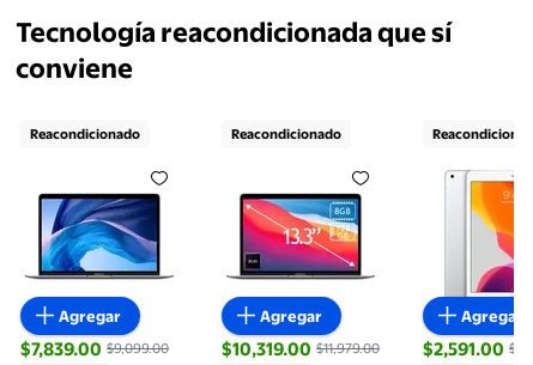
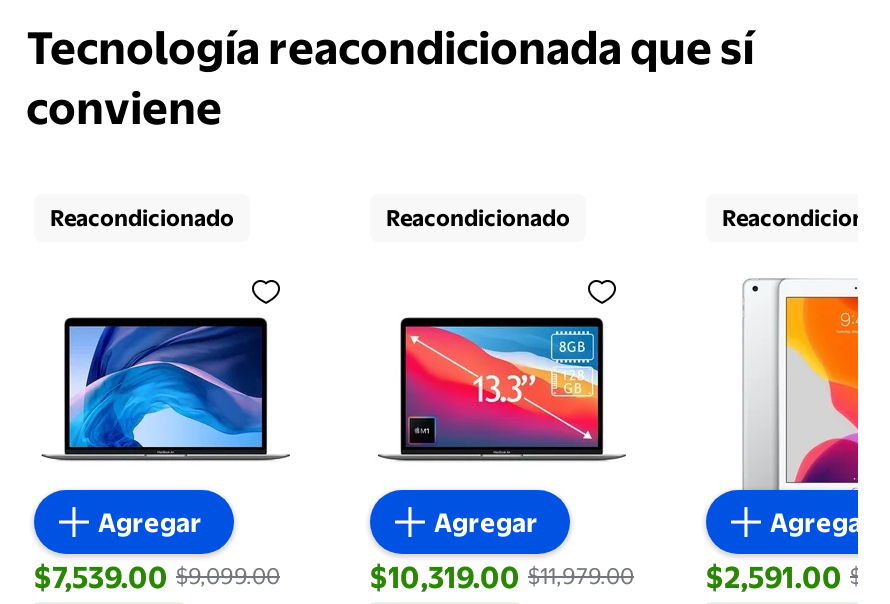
- $7,839.00 $9,099.00
+ $7,539.00 $9,099.00
